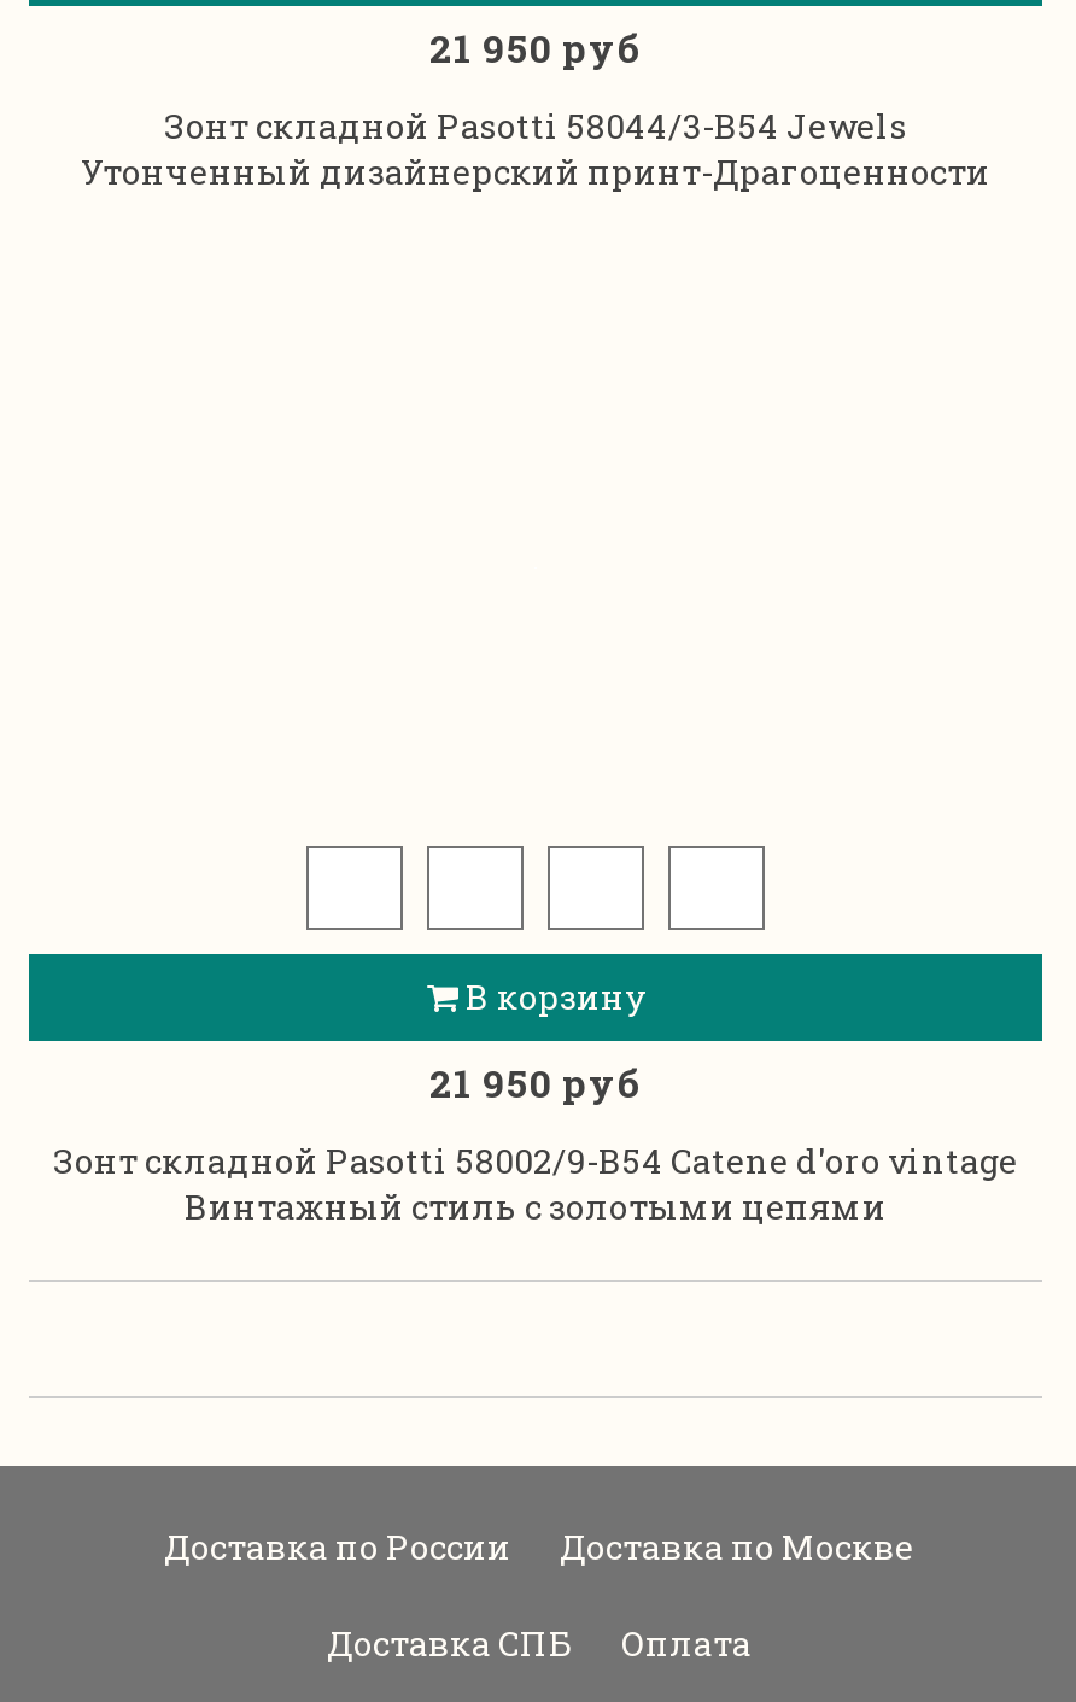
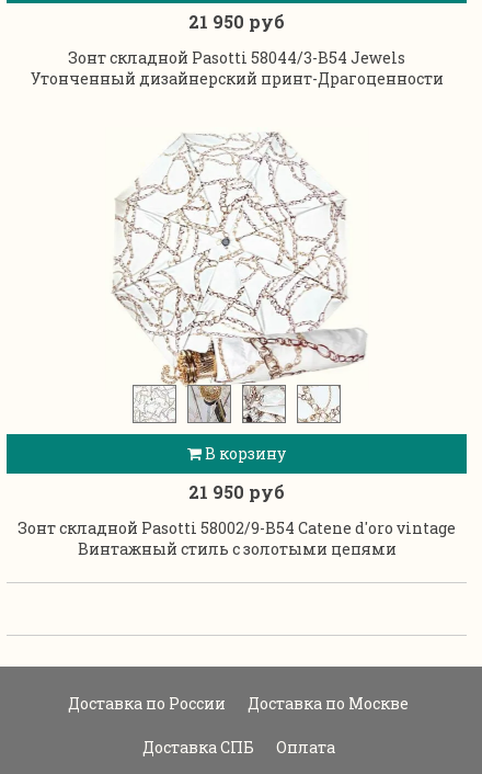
+ [image]
